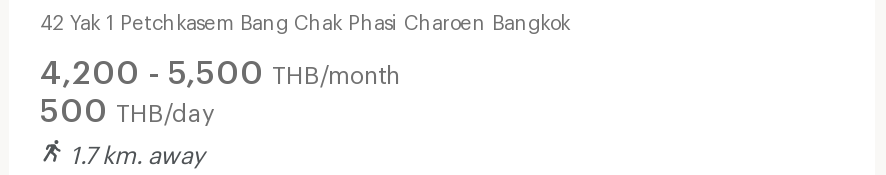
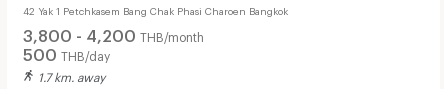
- 4,200 - 5,500 THB/month
+ 3,800 - 4,200 THB/month
